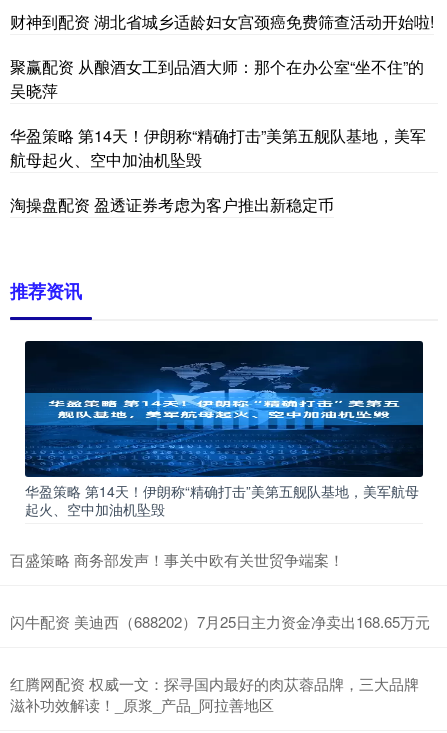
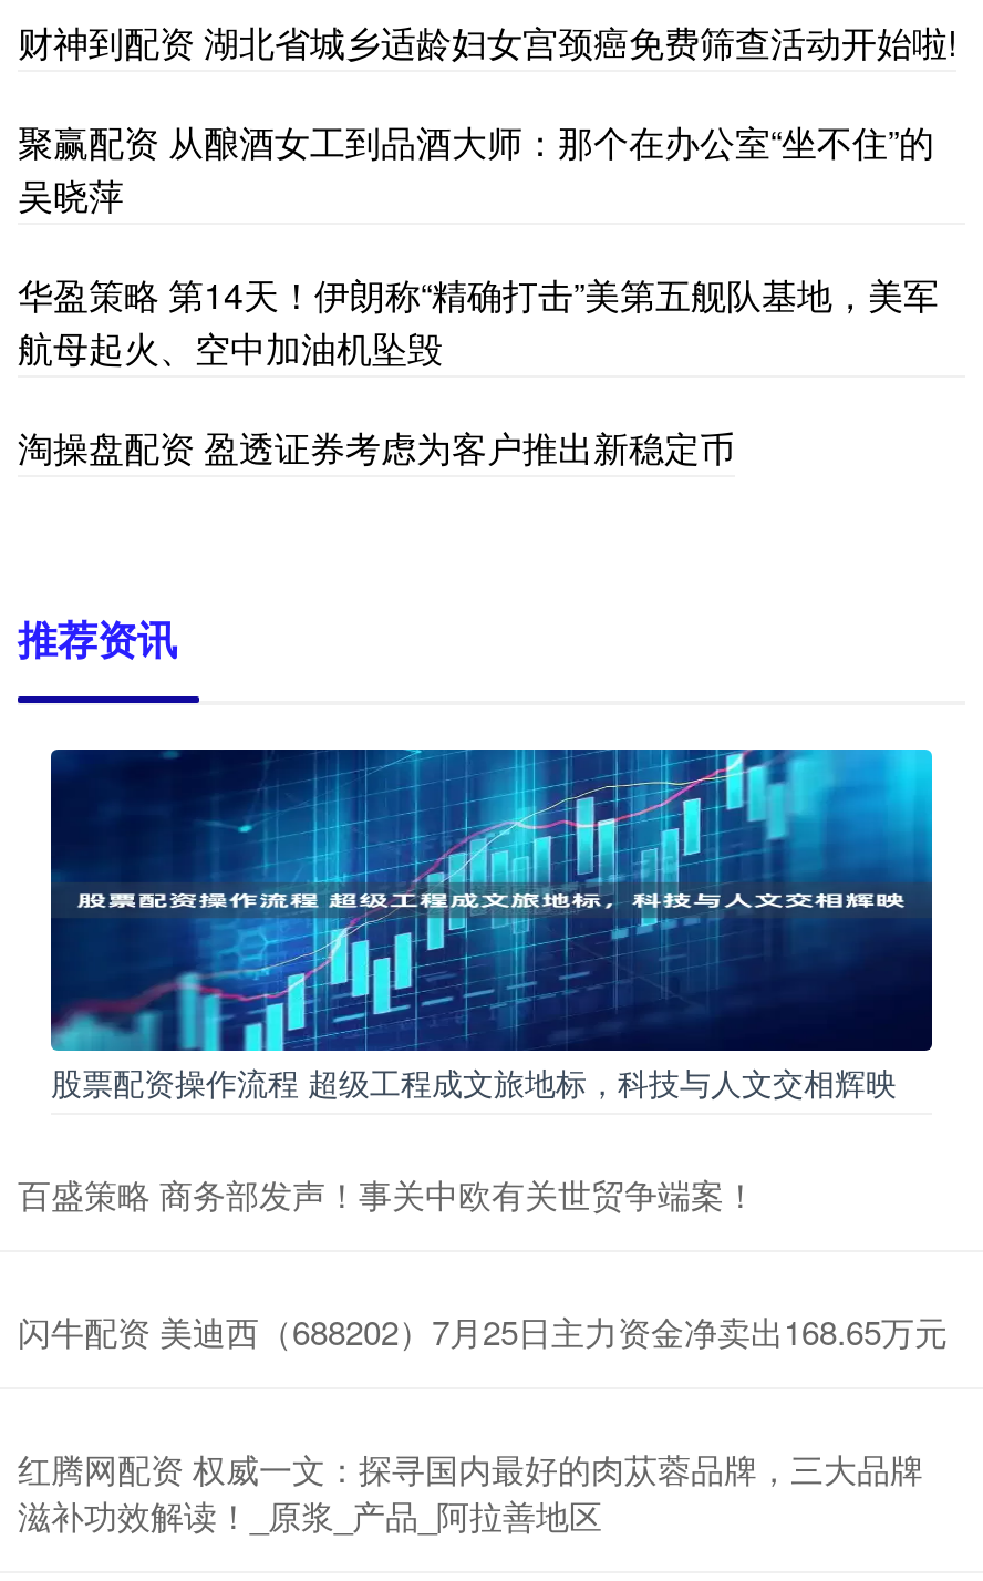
- [image]
- 华盈策略 第14天！伊朗称“精确打击”美第五舰队基地，美军航母
- 起火、空中加油机坠毁
+ [image]
+ 股票配资操作流程 超级工程成文旅地标，科技与人文交相辉映
